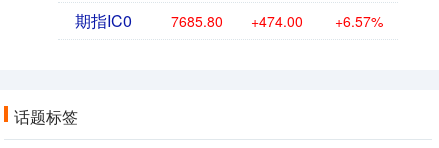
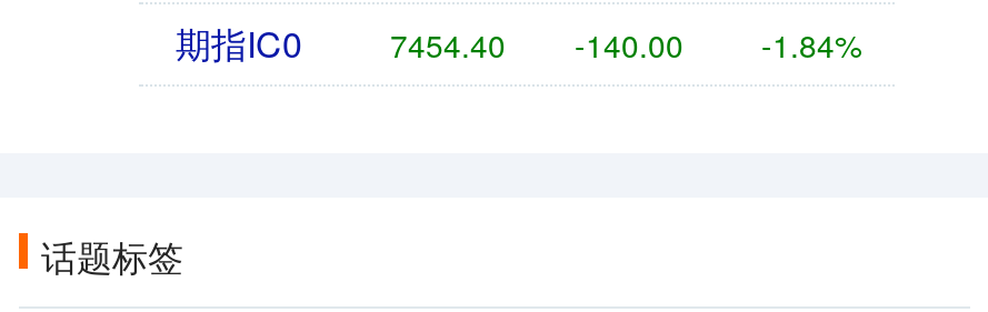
- 7685.80
+ 7454.40

- +474.00
+ -140.00

- +6.57%
+ -1.84%
